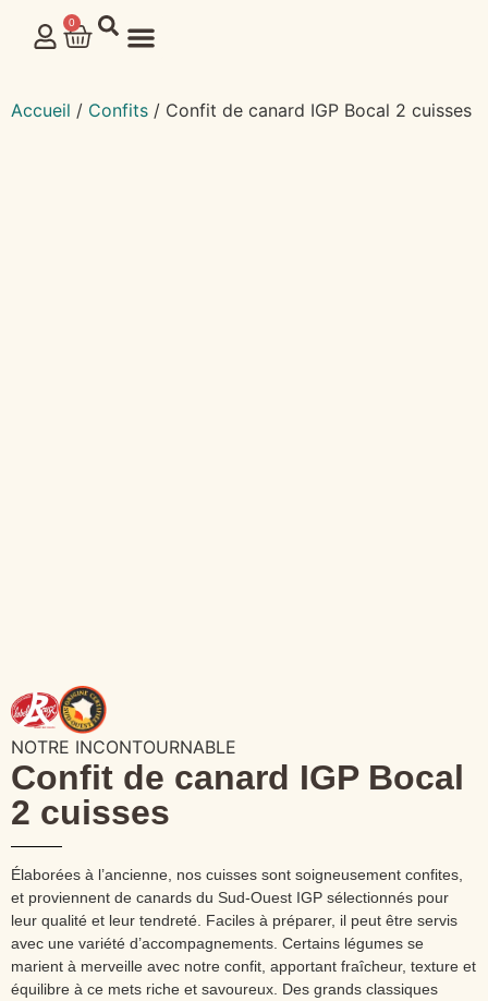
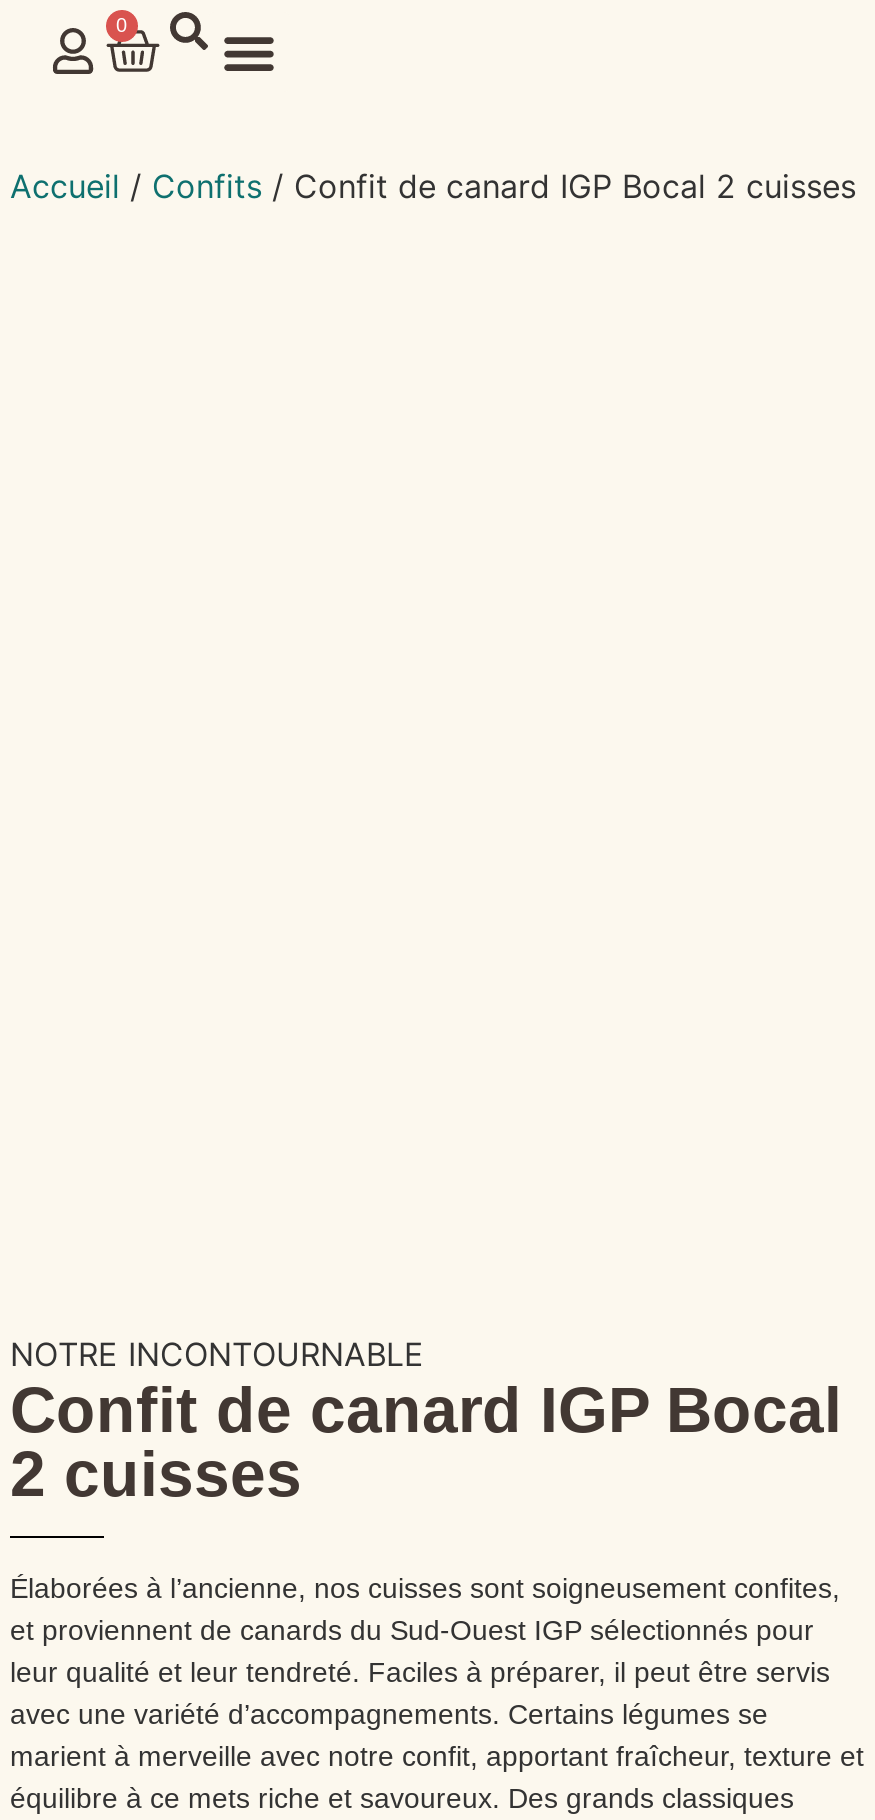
- [image]
